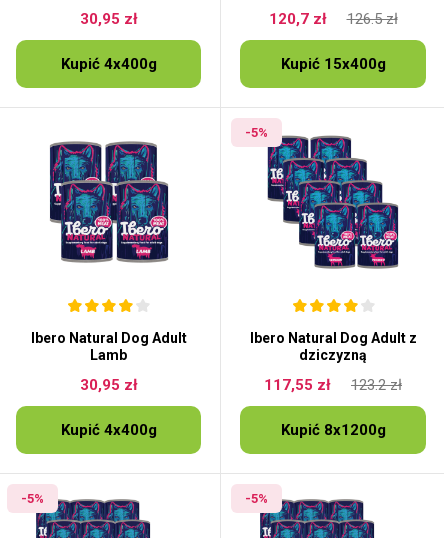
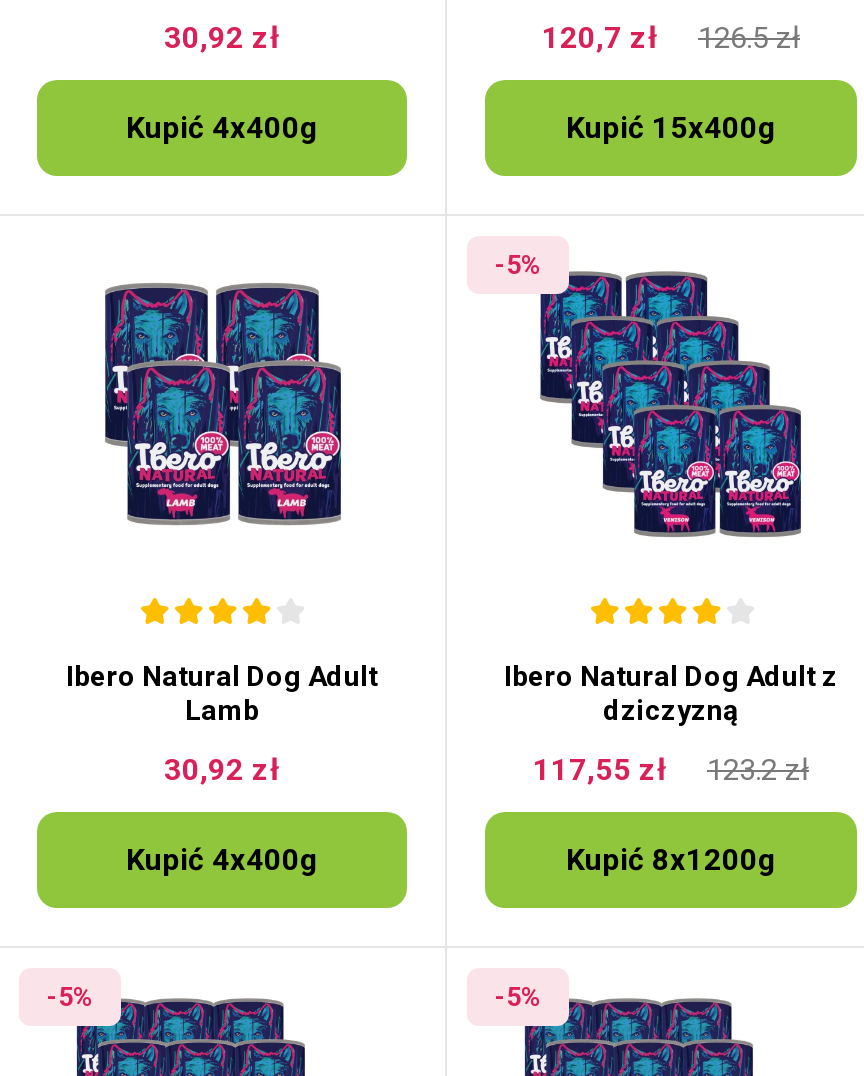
- 30,95 zł
+ 30,92 zł

- 30,95 zł
+ 30,92 zł
